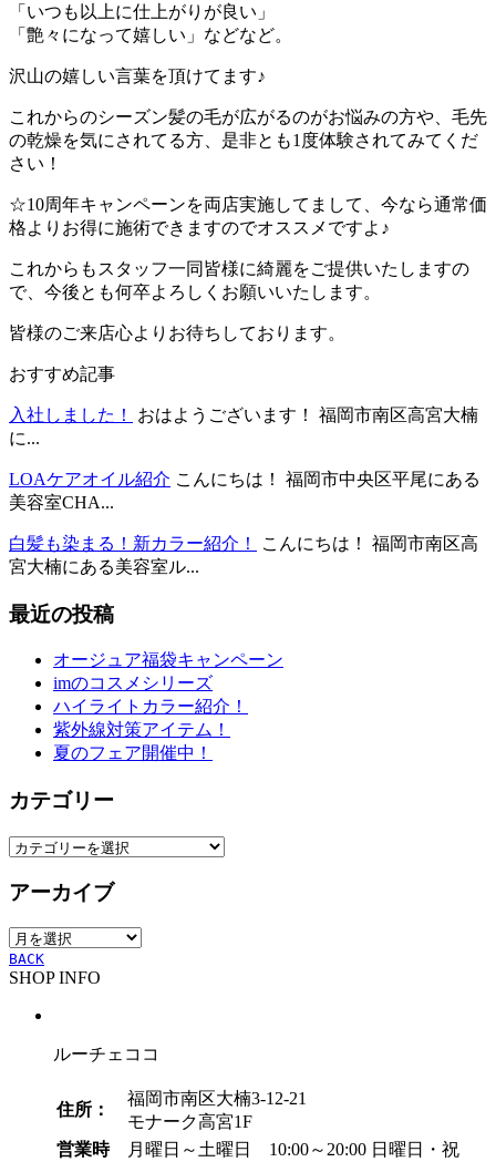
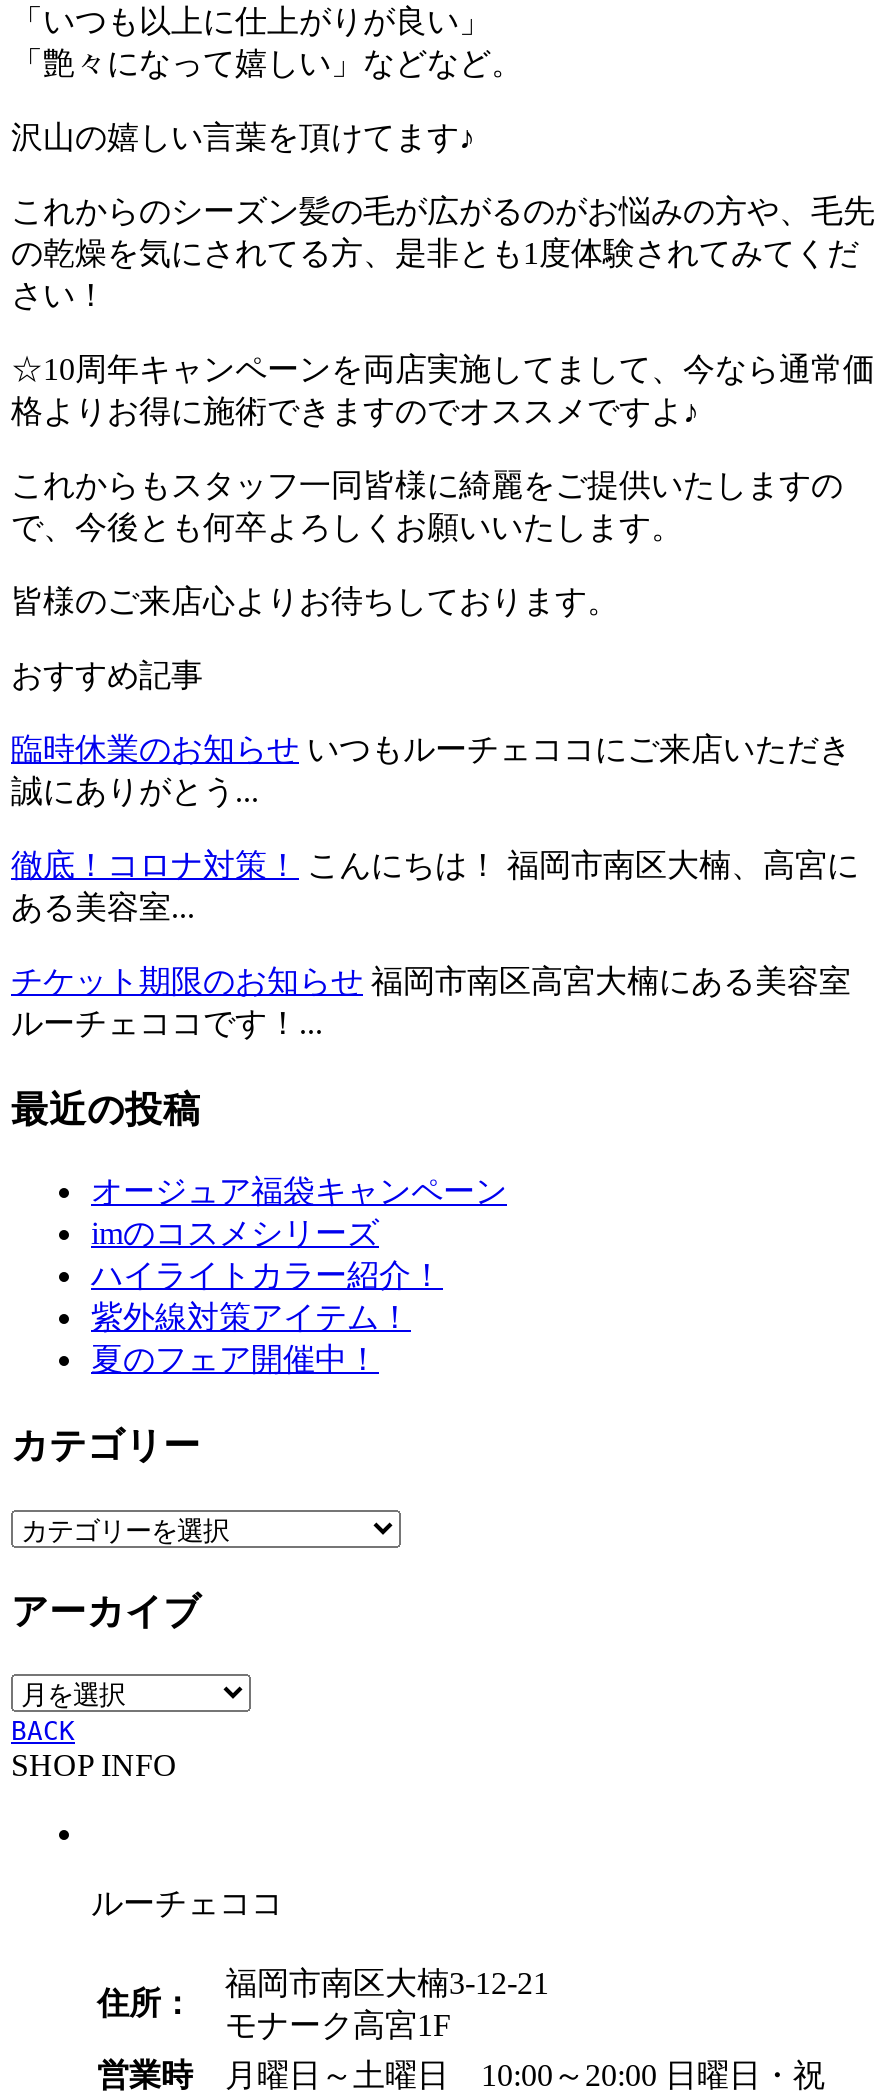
- 入社しました！ おはようございます！ 福岡市南区高宮大楠
- に...
+ 臨時休業のお知らせ いつもルーチェココにご来店いただき
+ 誠にありがとう...

- LOAケアオイル紹介 こんにちは！ 福岡市中央区平尾にある
- 美容室CHA...
+ 徹底！コロナ対策！ こんにちは！ 福岡市南区大楠、高宮に
+ ある美容室...

- 白髪も染まる！新カラー紹介！ こんにちは！ 福岡市南区高
- 宮大楠にある美容室ル...
+ チケット期限のお知らせ 福岡市南区高宮大楠にある美容室
+ ルーチェココです！...
